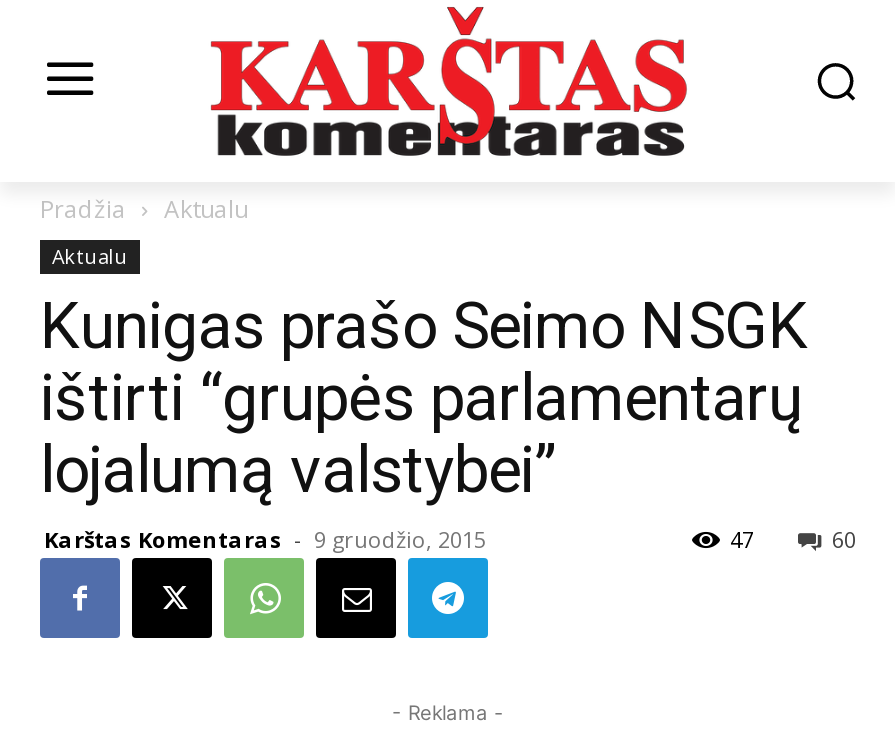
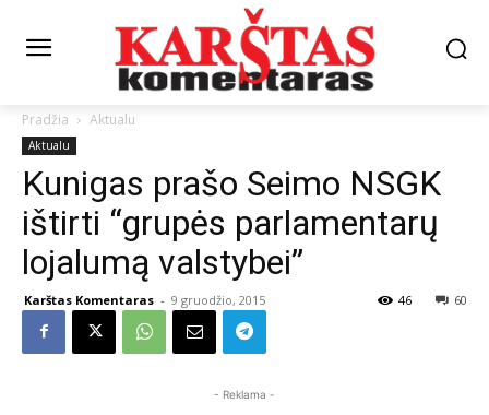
- 47
+ 46
